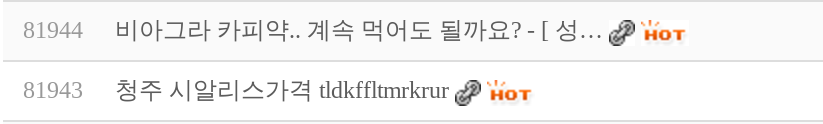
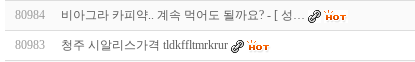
- 81944 비아그라 카피약.. 계속 먹어도 될까요? - [ 성…
+ 80984 비아그라 카피약.. 계속 먹어도 될까요? - [ 성…

- 81943 청주 시알리스가격 tldkffltmrkrur
+ 80983 청주 시알리스가격 tldkffltmrkrur
